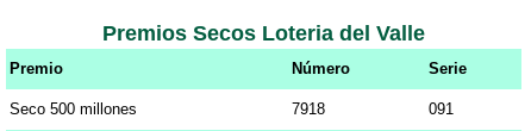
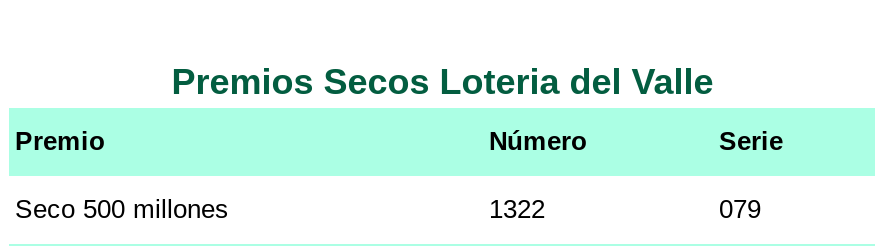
- 7918
+ 1322

- 091
+ 079
